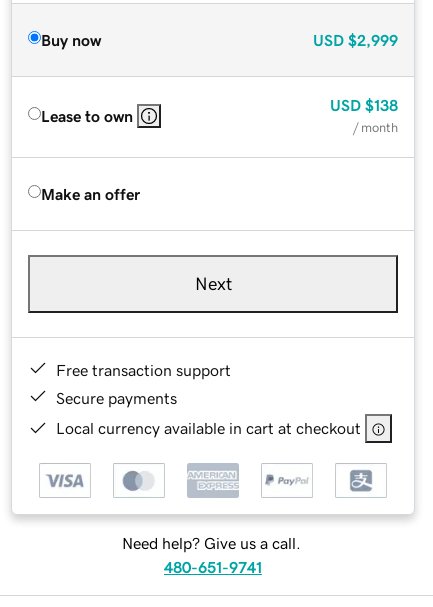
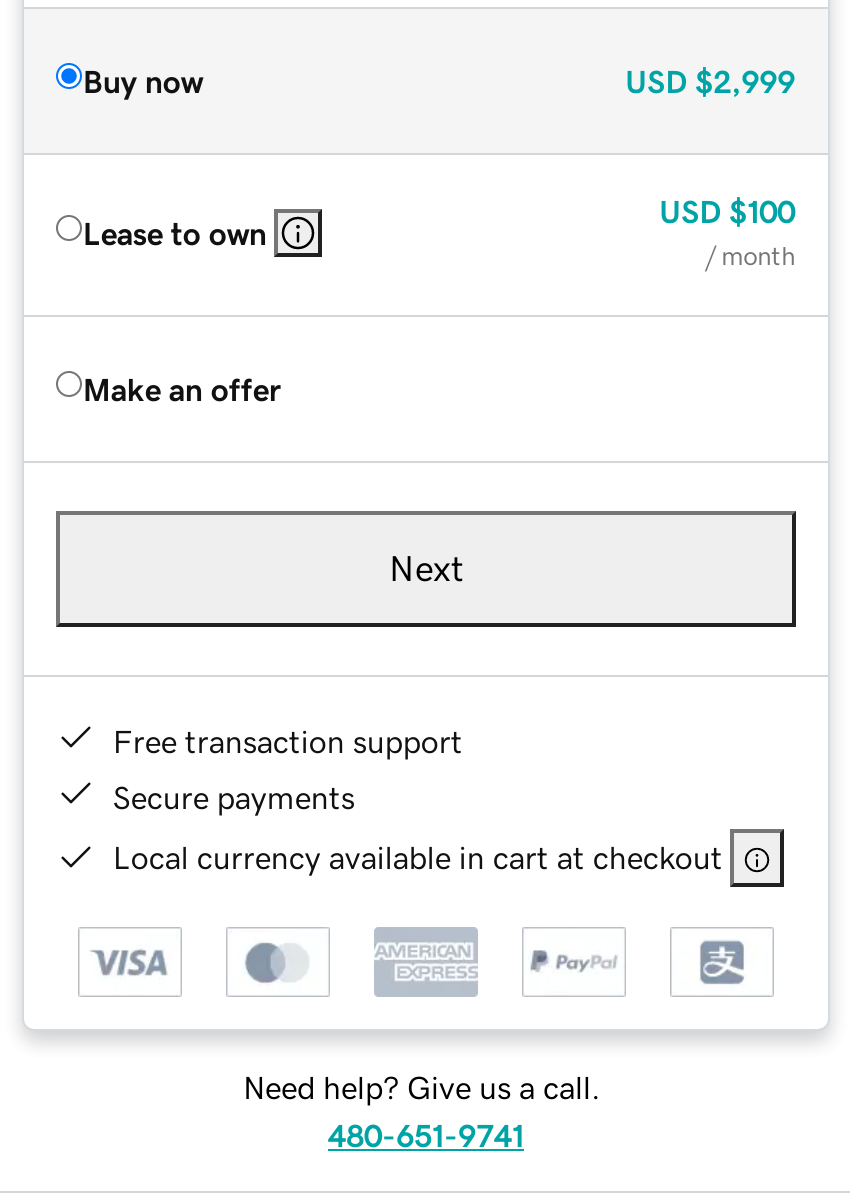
- USD $138
+ USD $100
